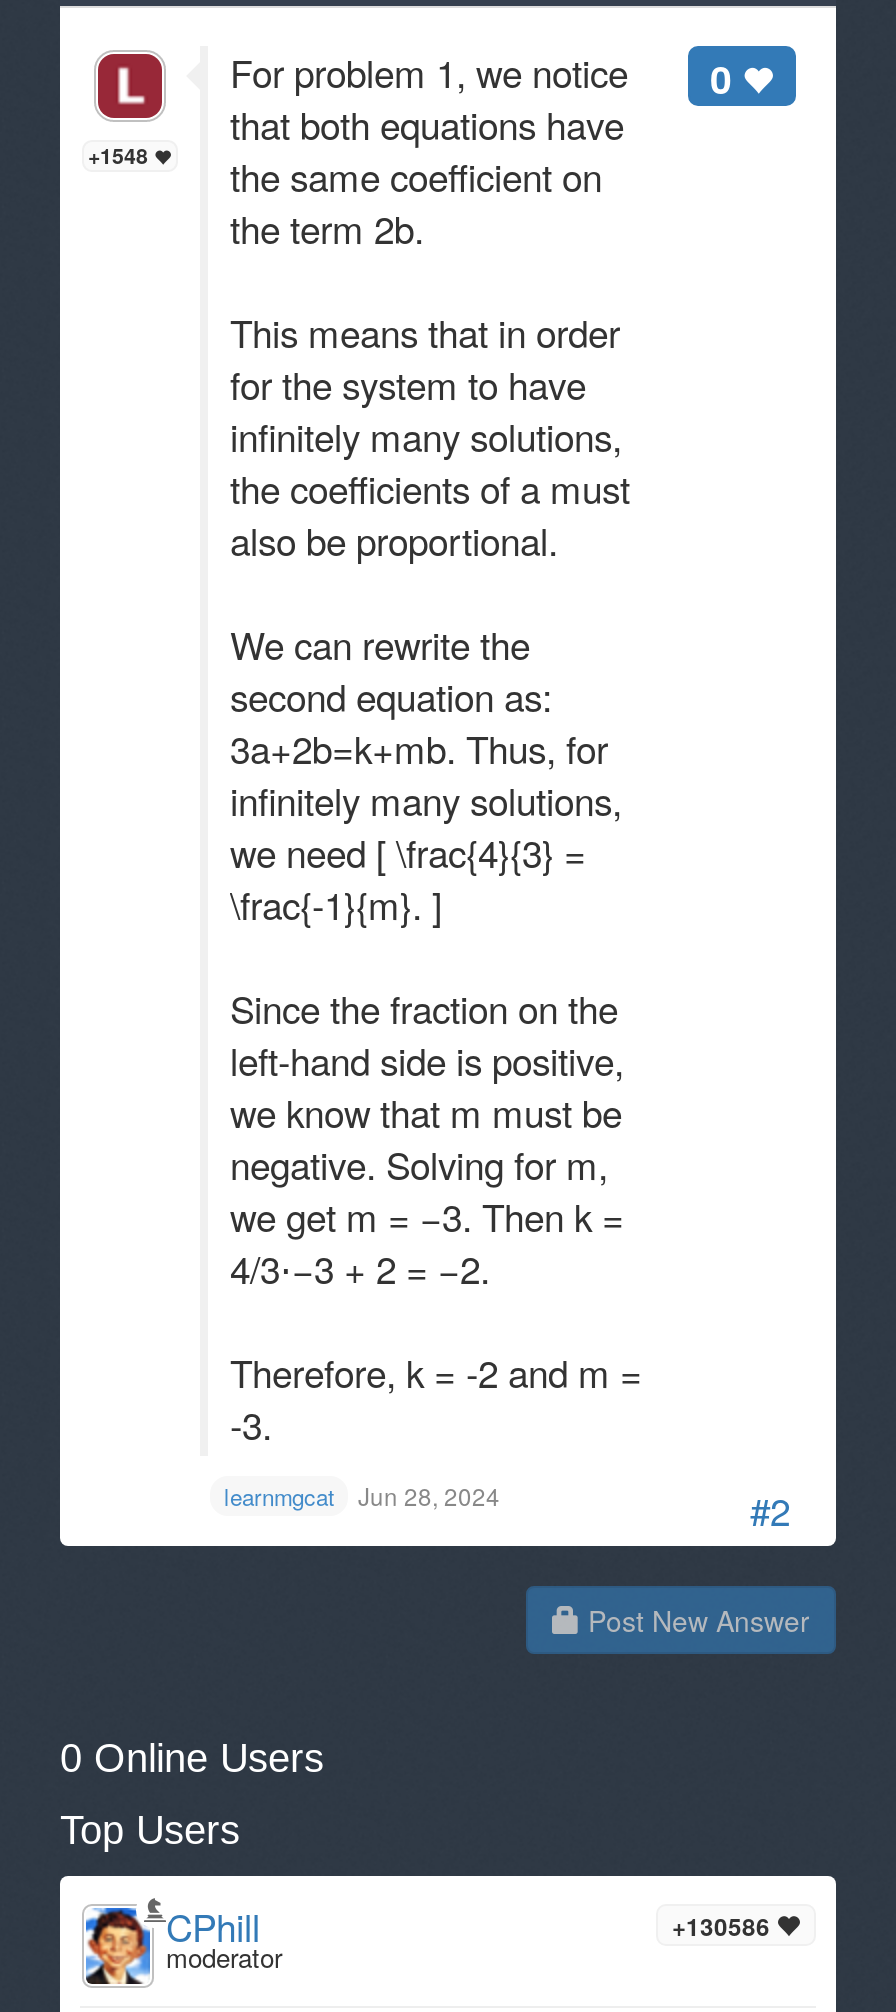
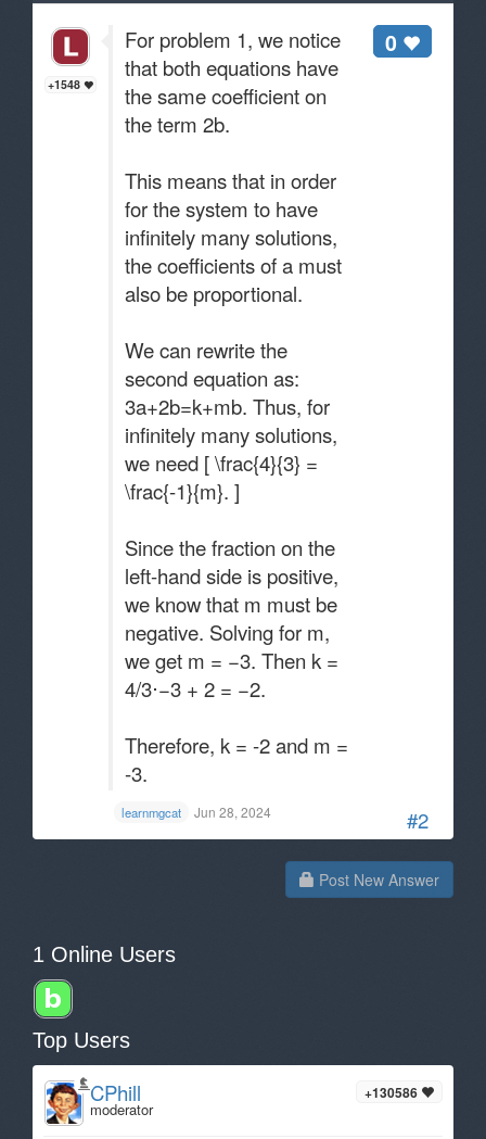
- 0 Online Users
+ 1 Online Users
